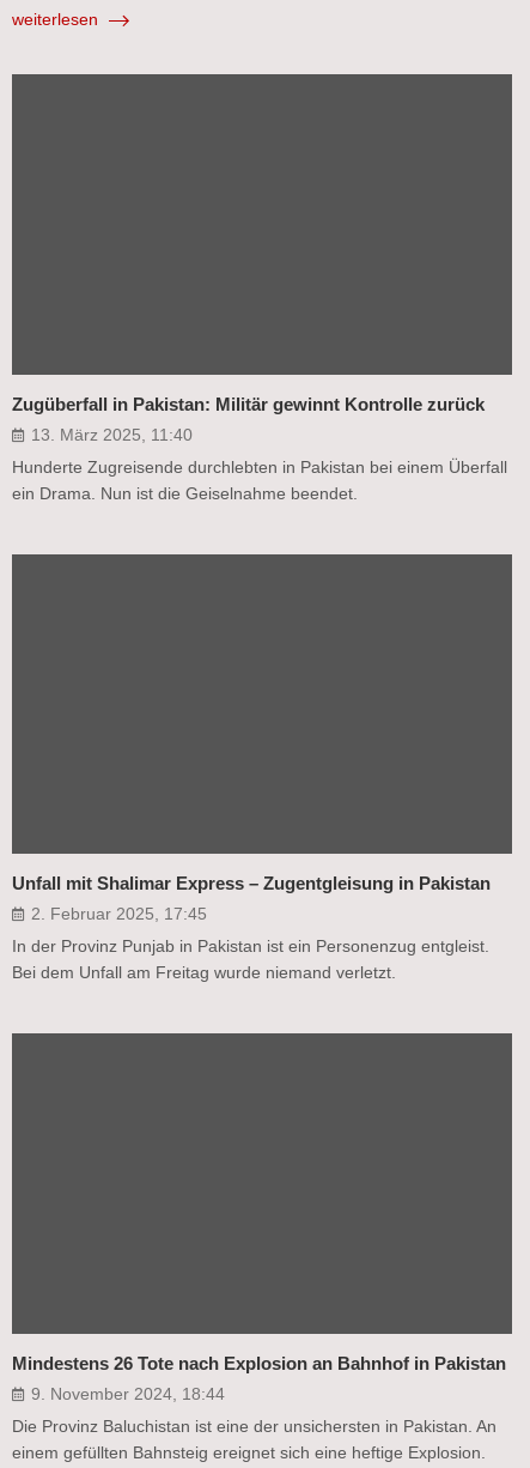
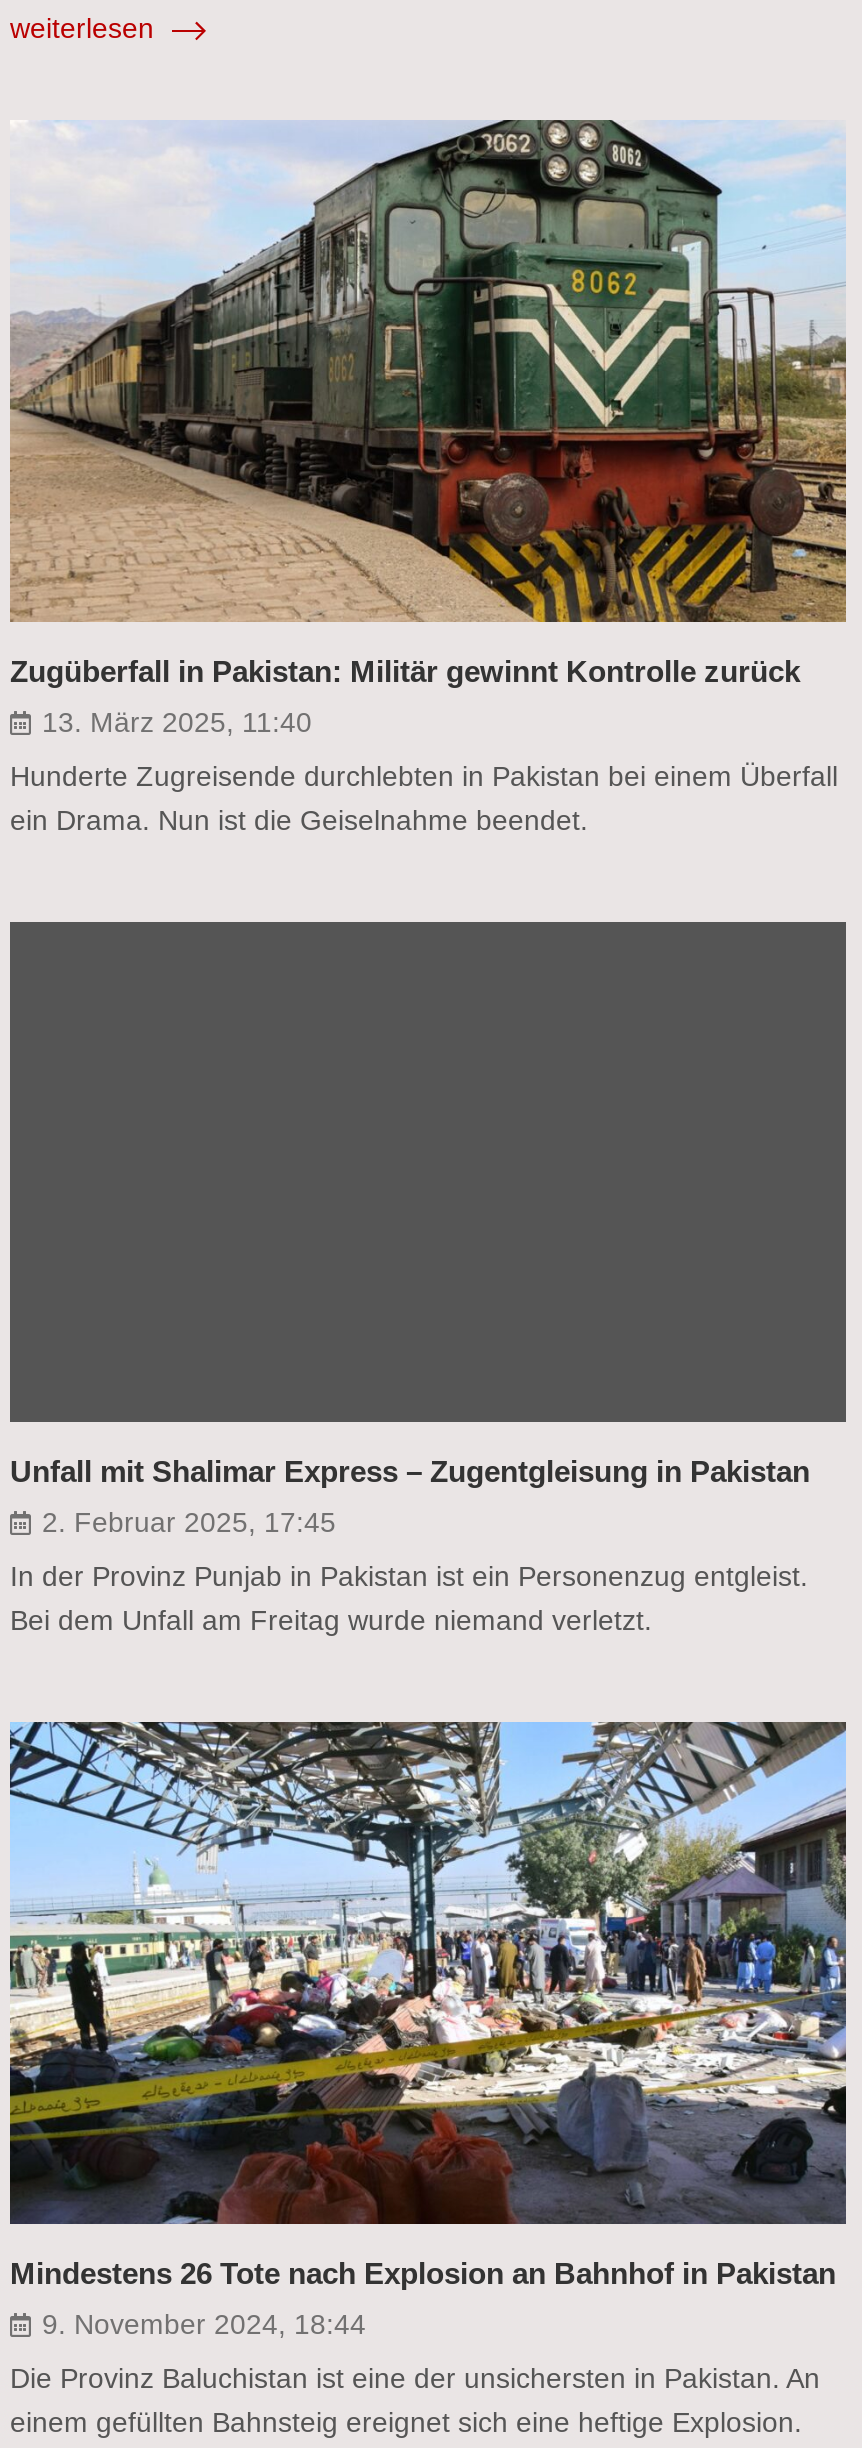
+ [image]

+ [image]
